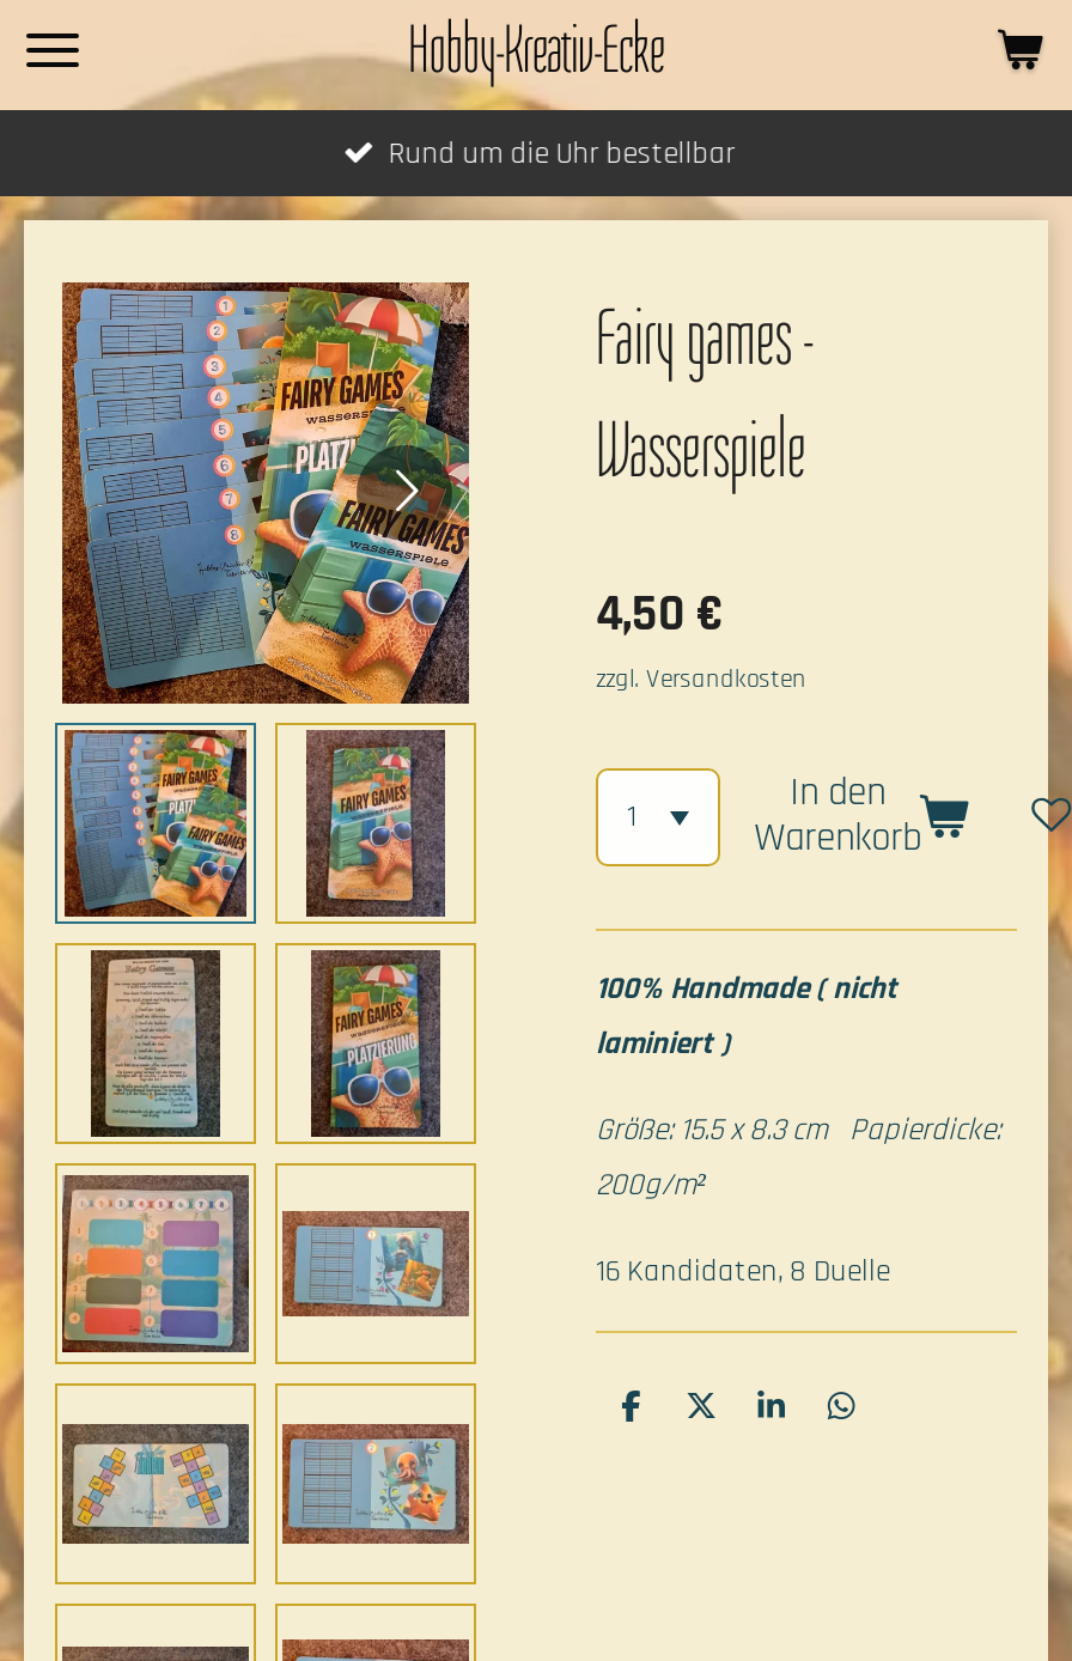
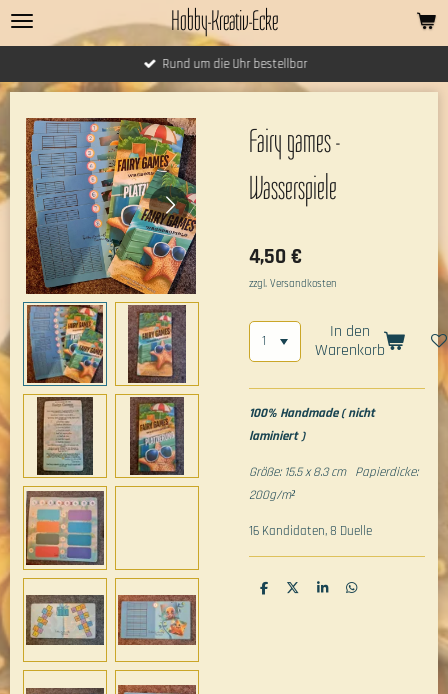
- [image]
